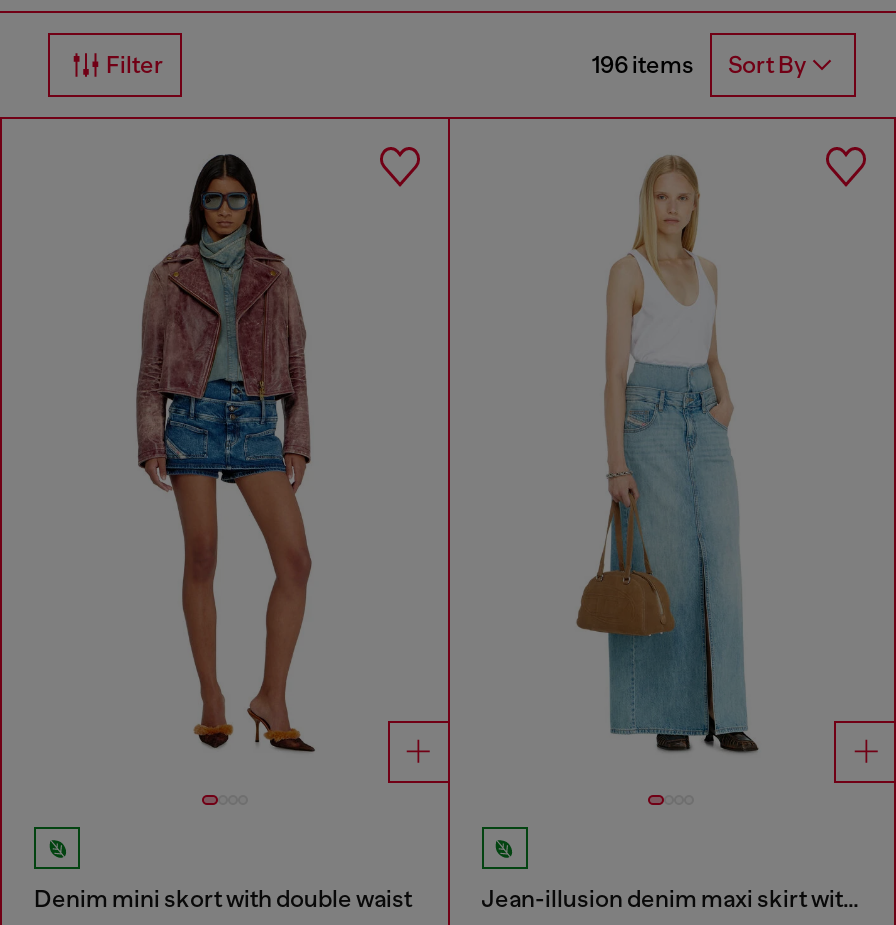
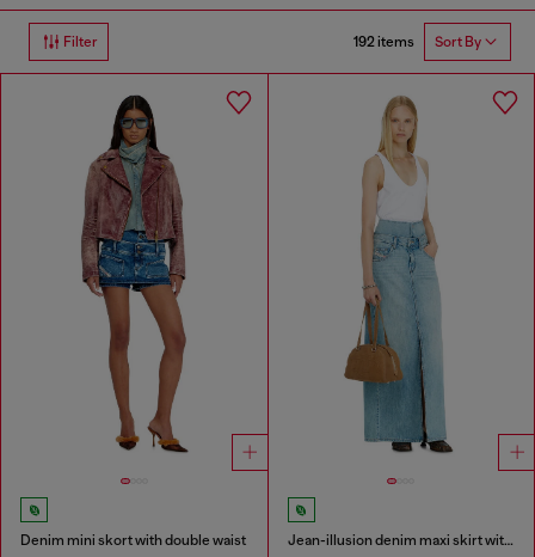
- 196 items Sort By
+ 192 items Sort By
